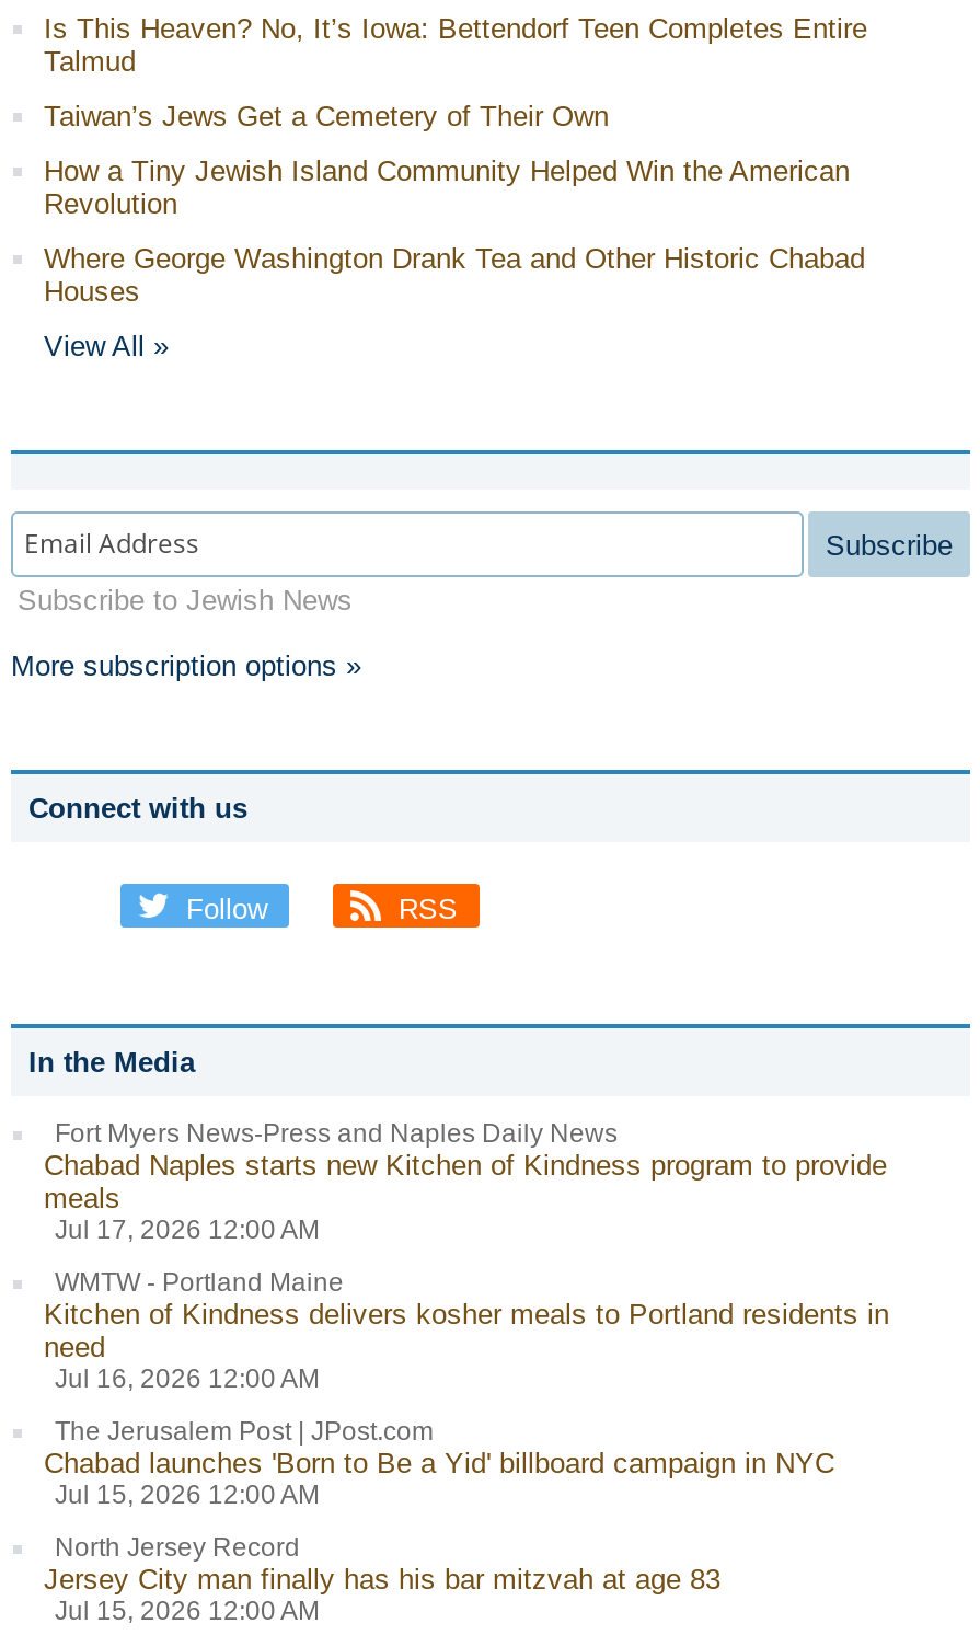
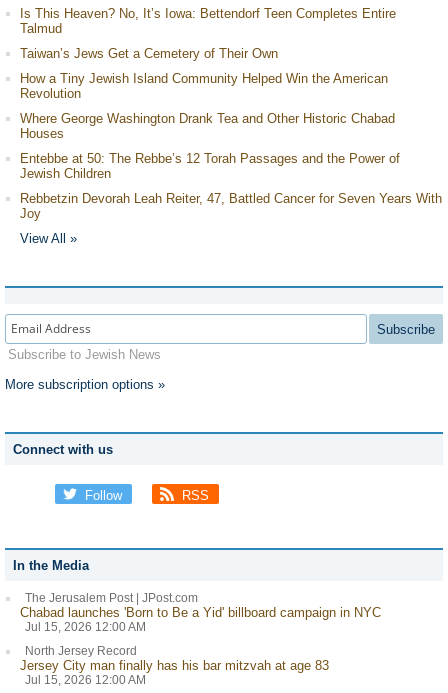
+ Entebbe at 50: The Rebbe’s 12 Torah Passages and the Power of
+ Jewish Children
+ Rebbetzin Devorah Leah Reiter, 47, Battled Cancer for Seven Years With
+ Joy

moved down: View All » | Subscribe | Subscribe to Jewish News | More subscription options » | Connect with us | Follow | RSS | In the Media

- Fort Myers News-Press and Naples Daily News
- Chabad Naples starts new Kitchen of Kindness program to provide
- meals
- Jul 17, 2026 12:00 AM
- WMTW - Portland Maine
- Kitchen of Kindness delivers kosher meals to Portland residents in
- need
- Jul 16, 2026 12:00 AM
